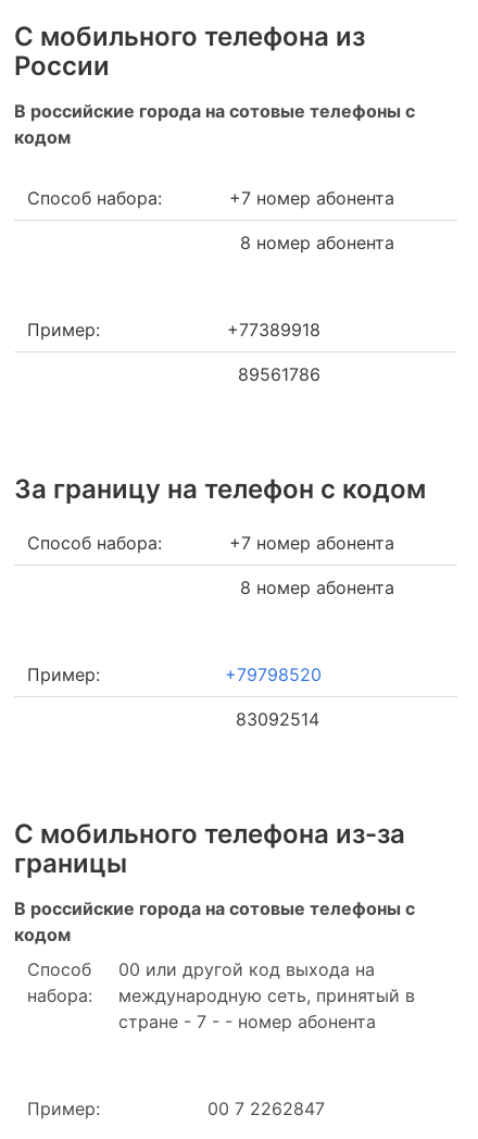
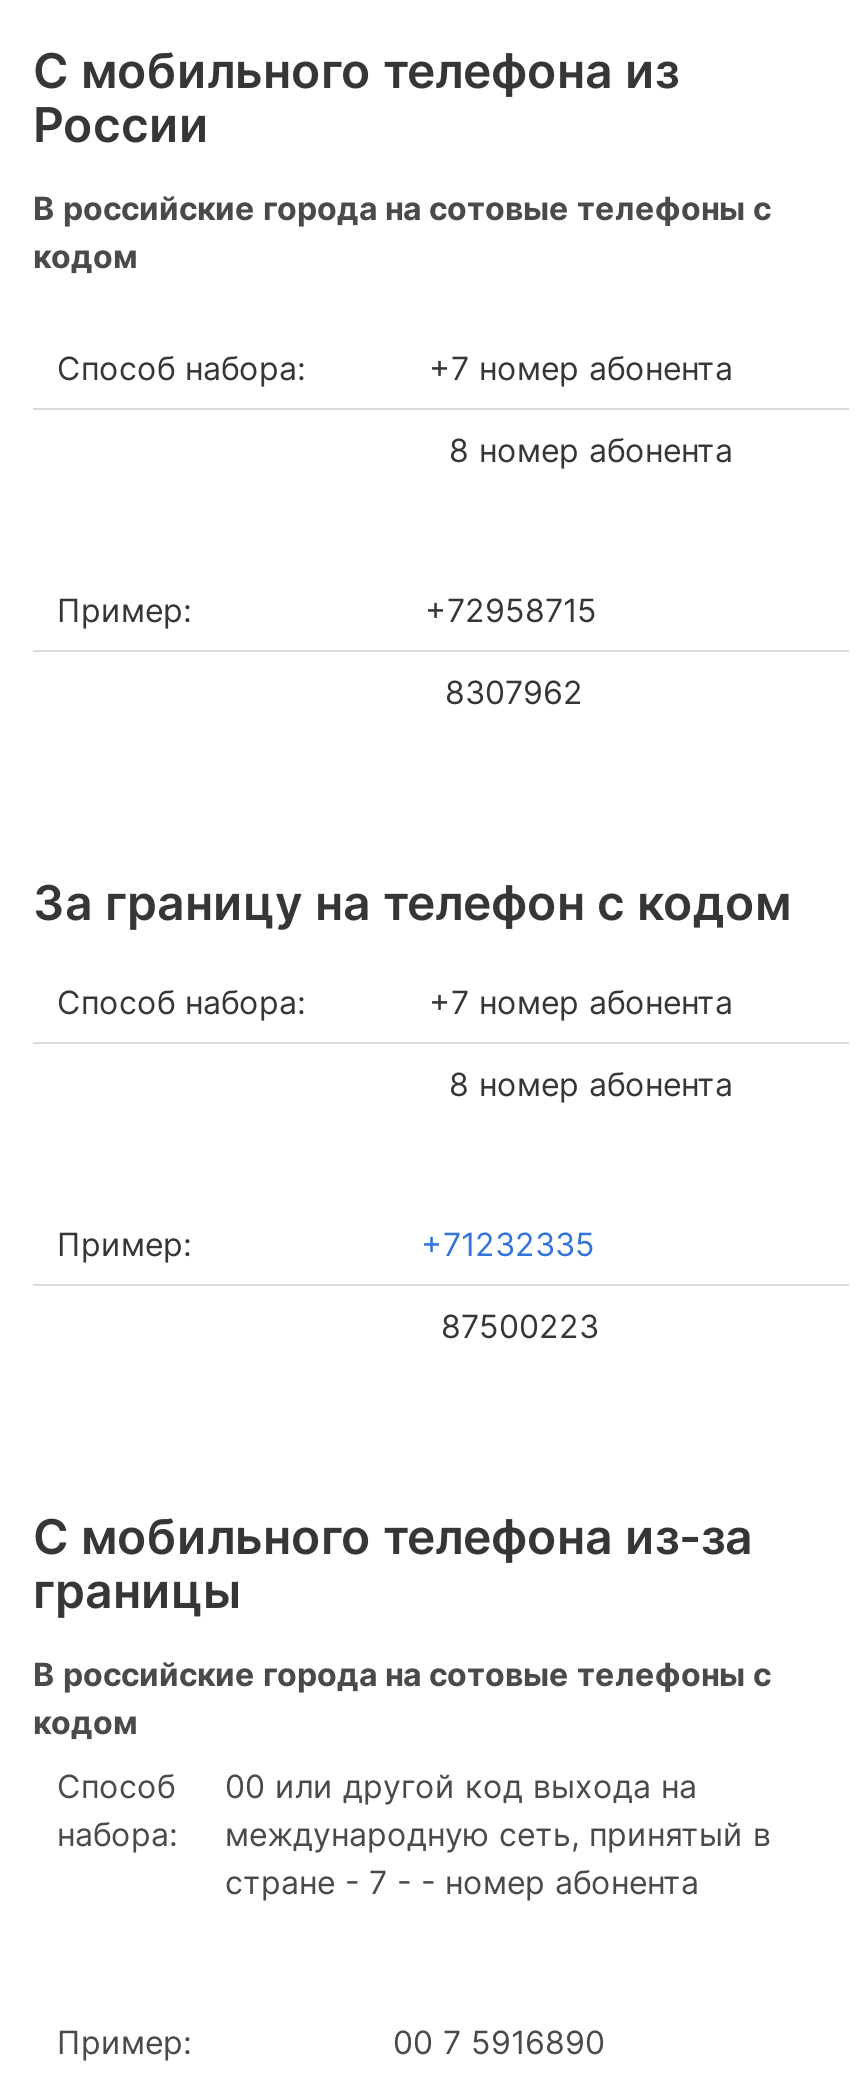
- +77389918
+ +72958715

- 89561786
+ 8307962

- +79798520
+ +71232335

- 83092514
+ 87500223

- 00 7 2262847
+ 00 7 5916890
